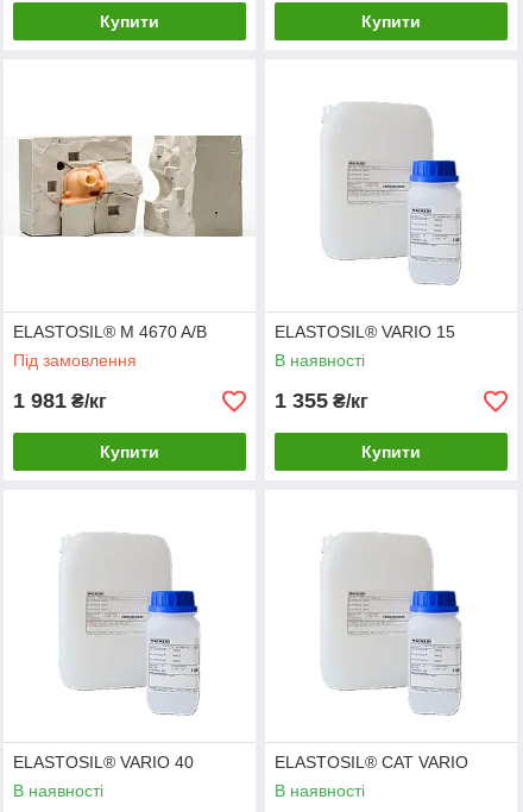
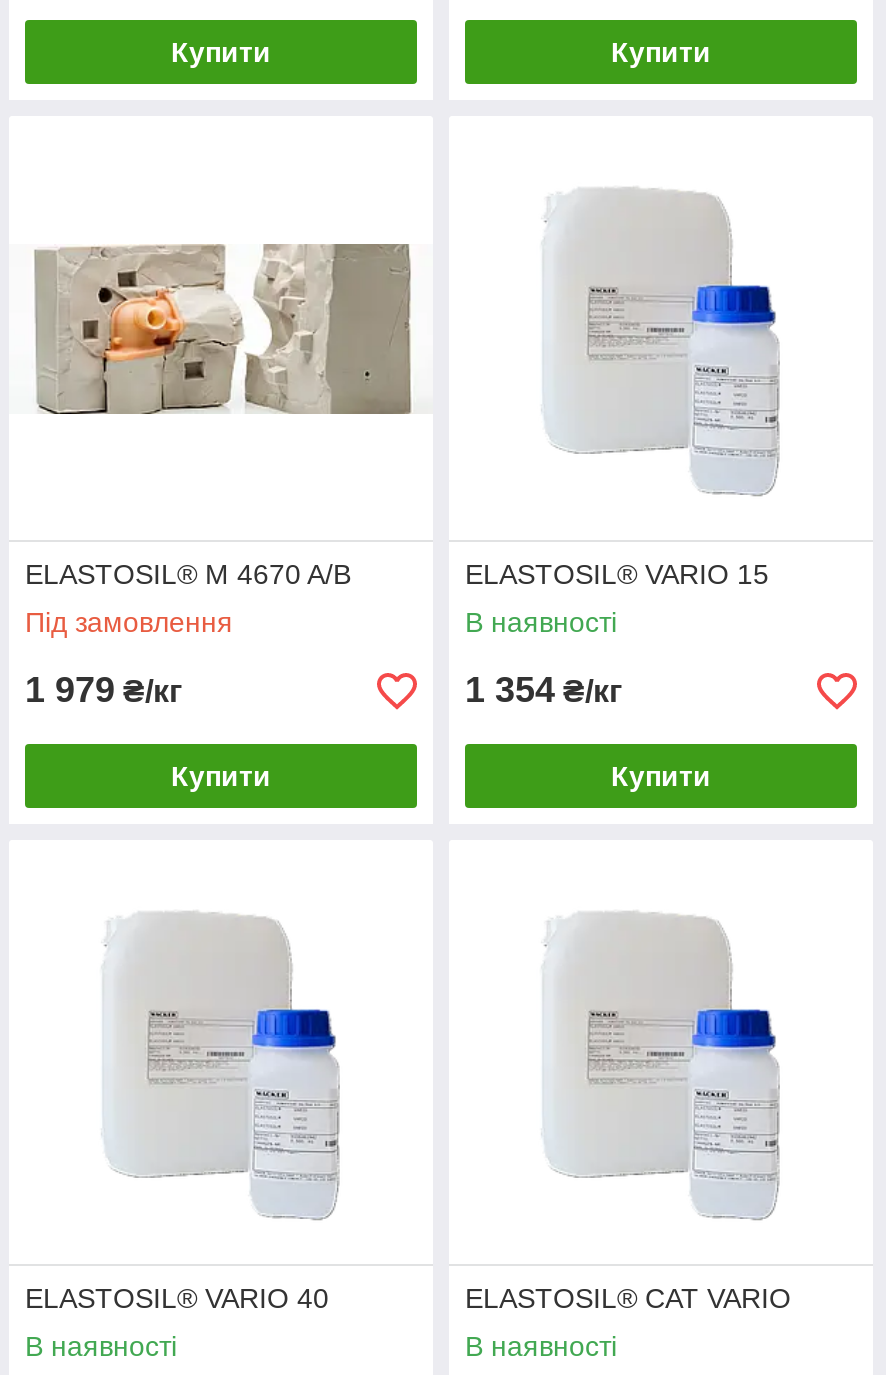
- 1 981 ₴/кг
+ 1 979 ₴/кг

- 1 355 ₴/кг
+ 1 354 ₴/кг
